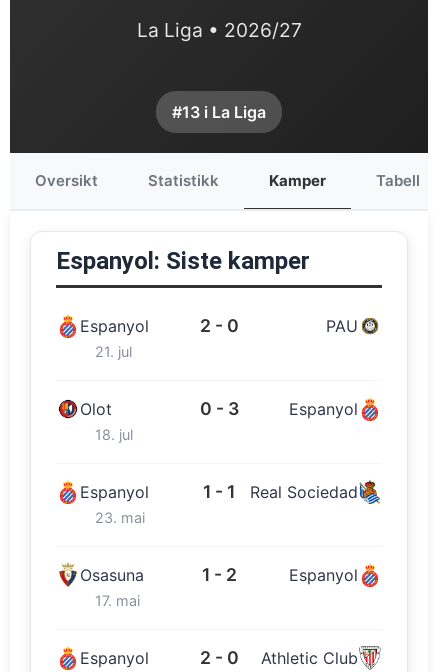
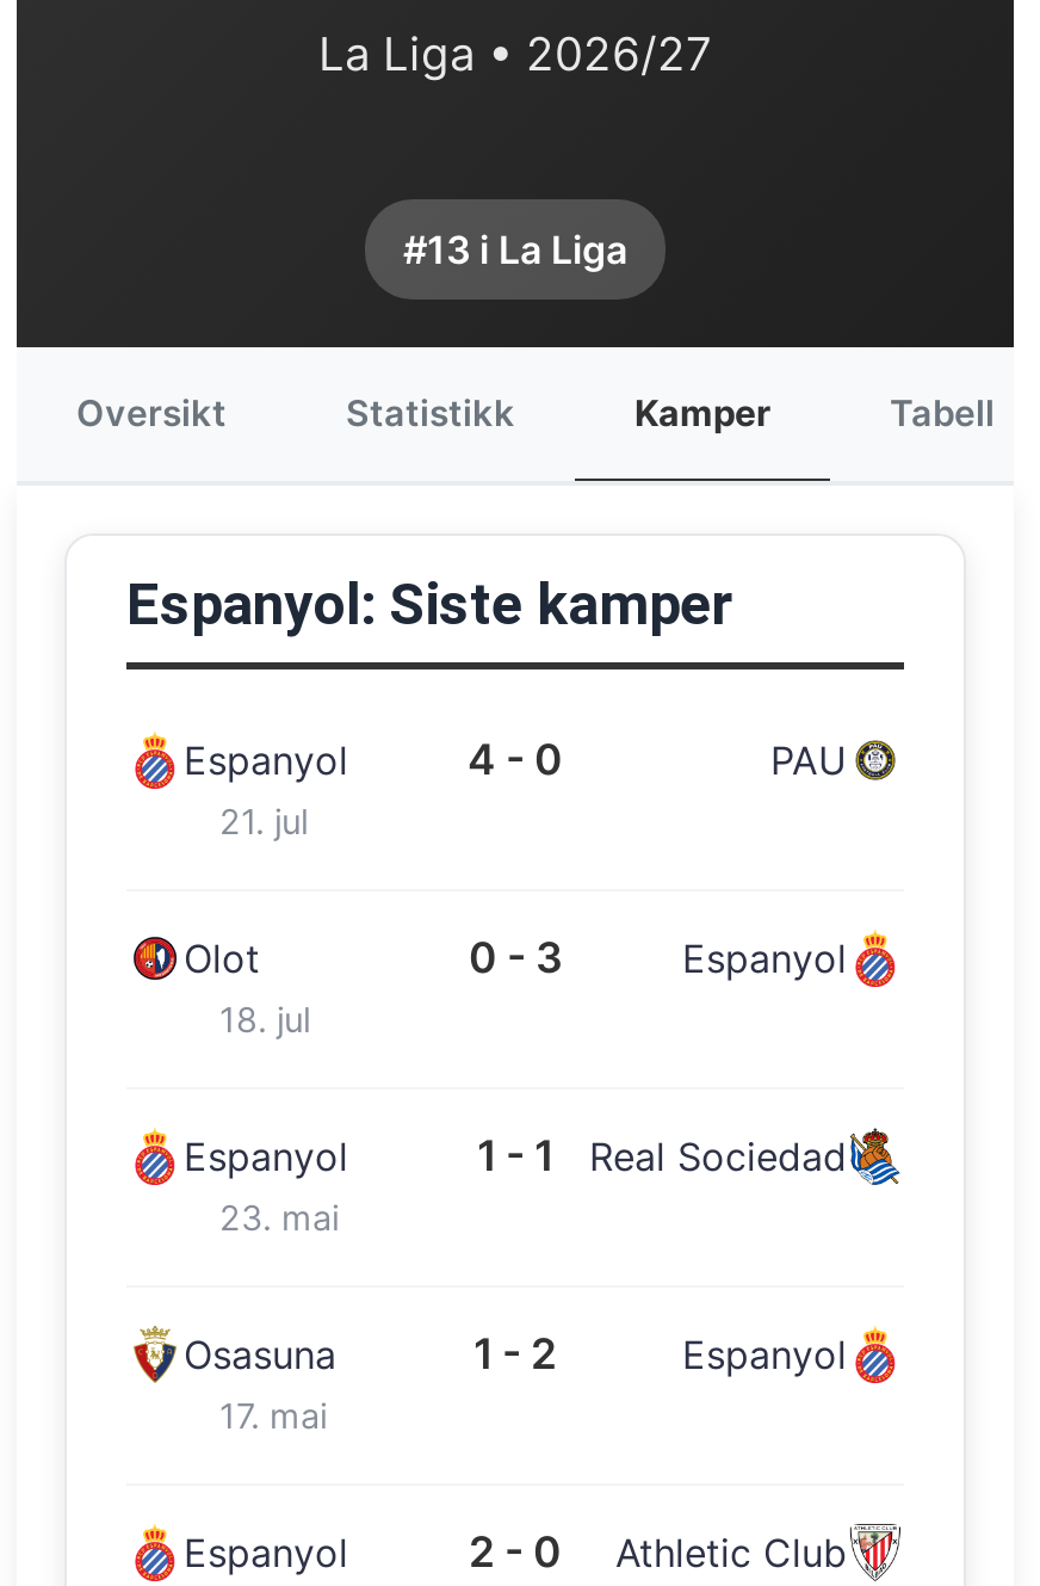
- 2 - 0
+ 4 - 0
